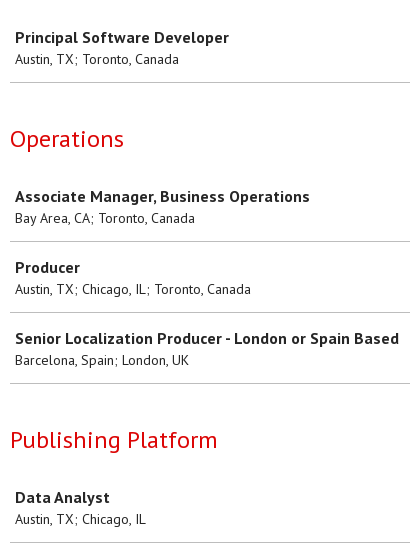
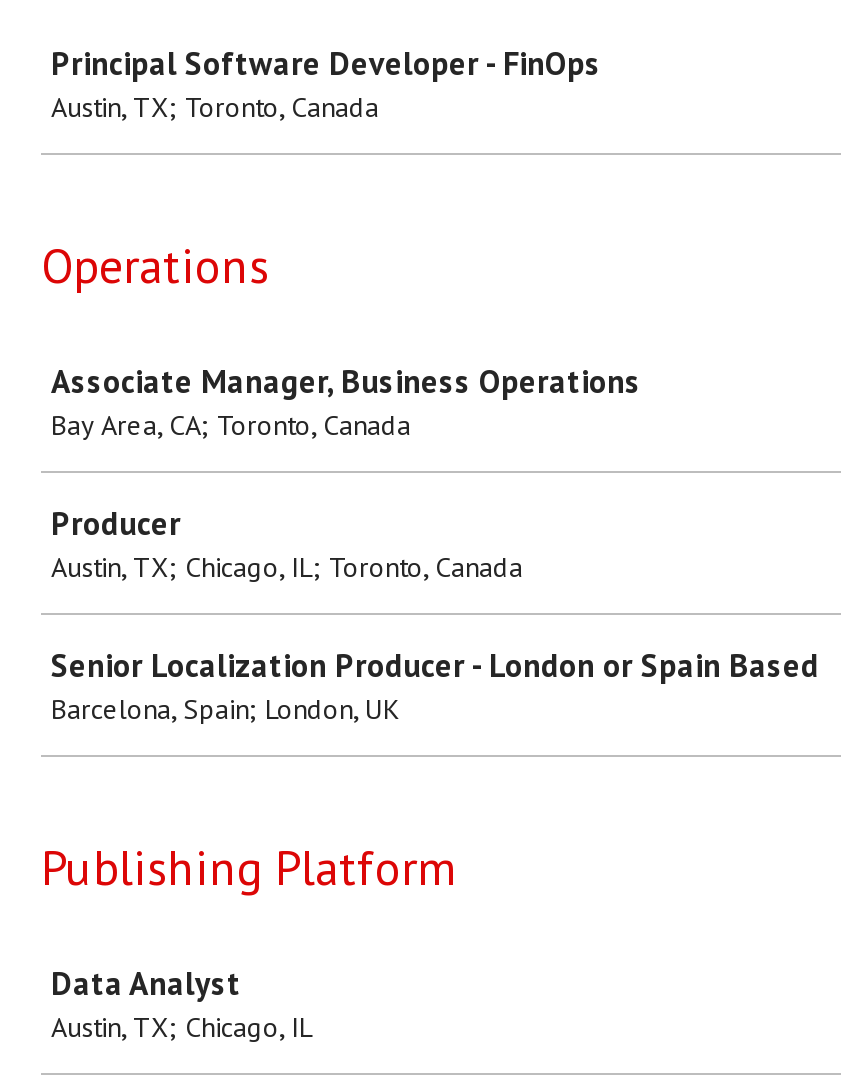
- Principal Software Developer
+ Principal Software Developer - FinOps
